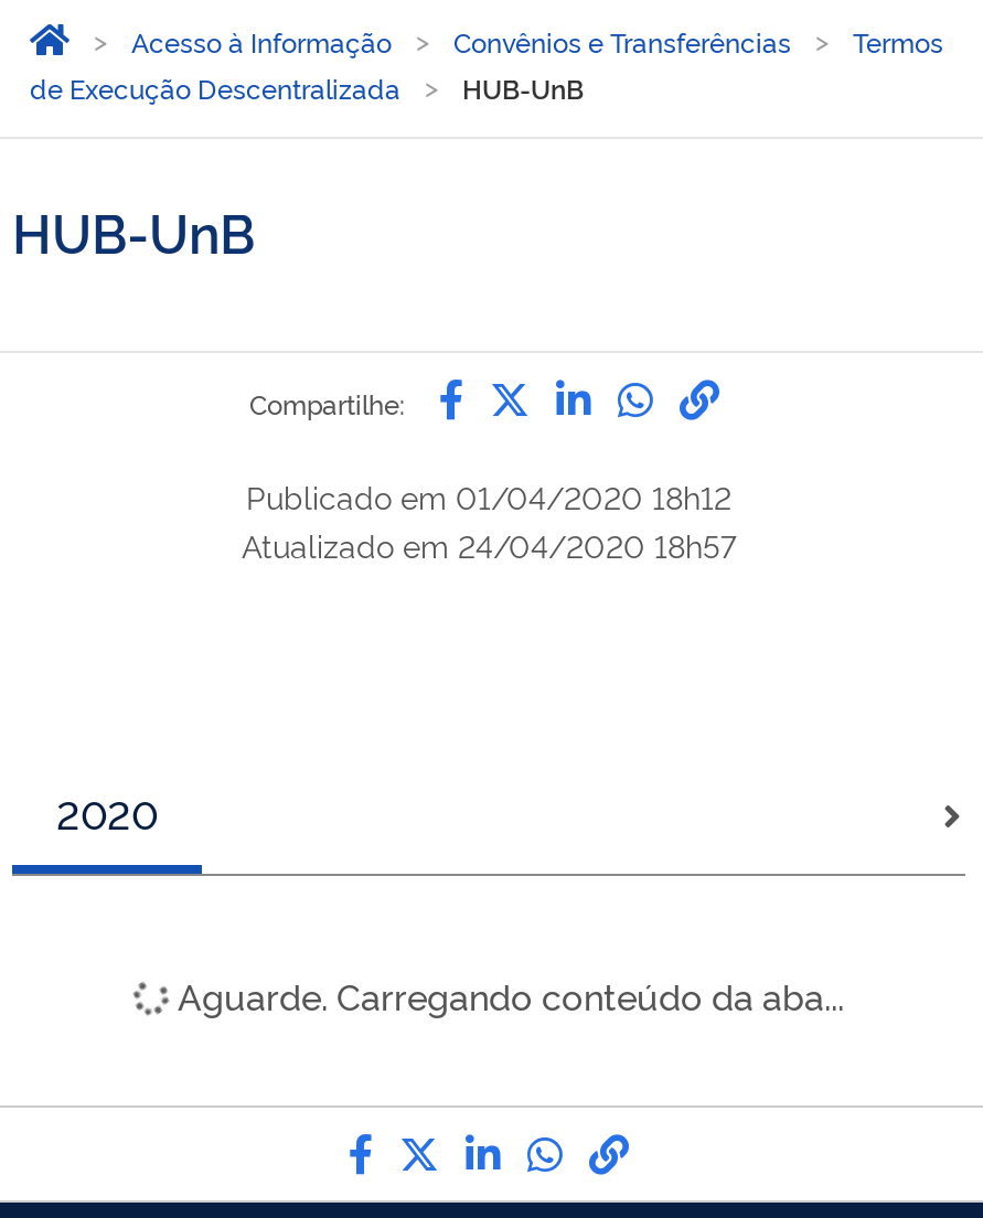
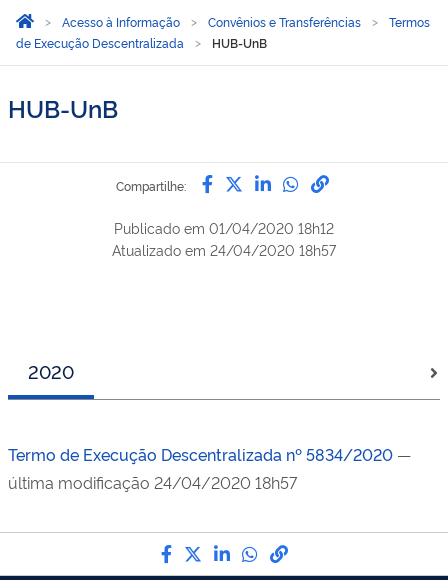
- Aguarde. Carregando conteúdo da aba...
+ Termo de Execução Descentralizada nº 5834/2020 —
+ última modificação 24/04/2020 18h57
